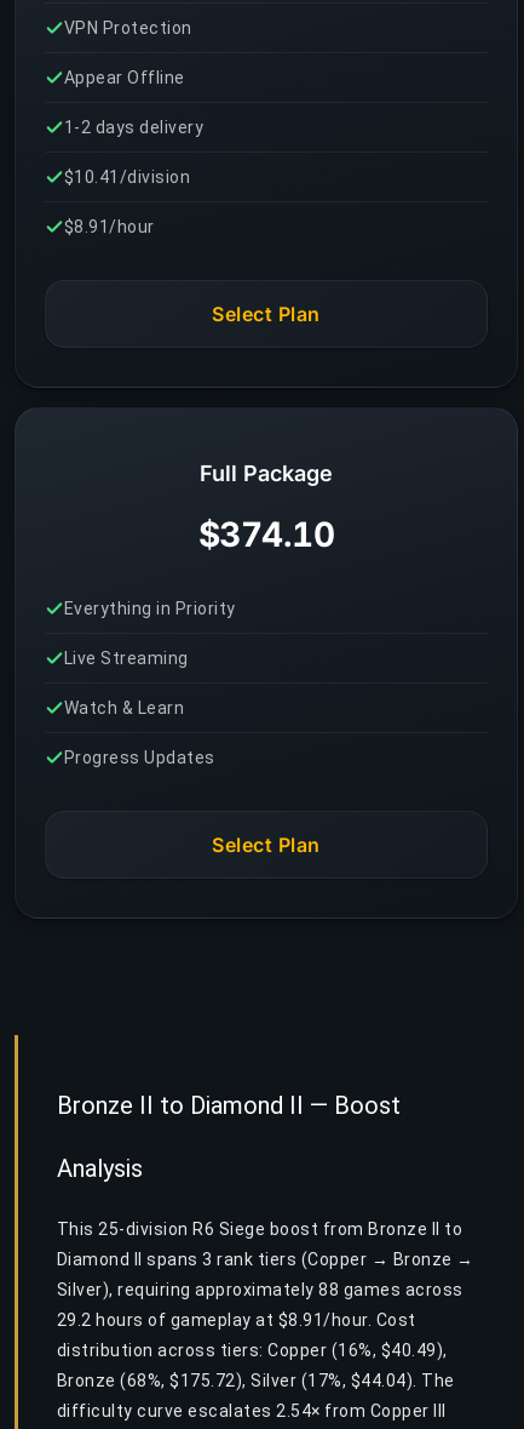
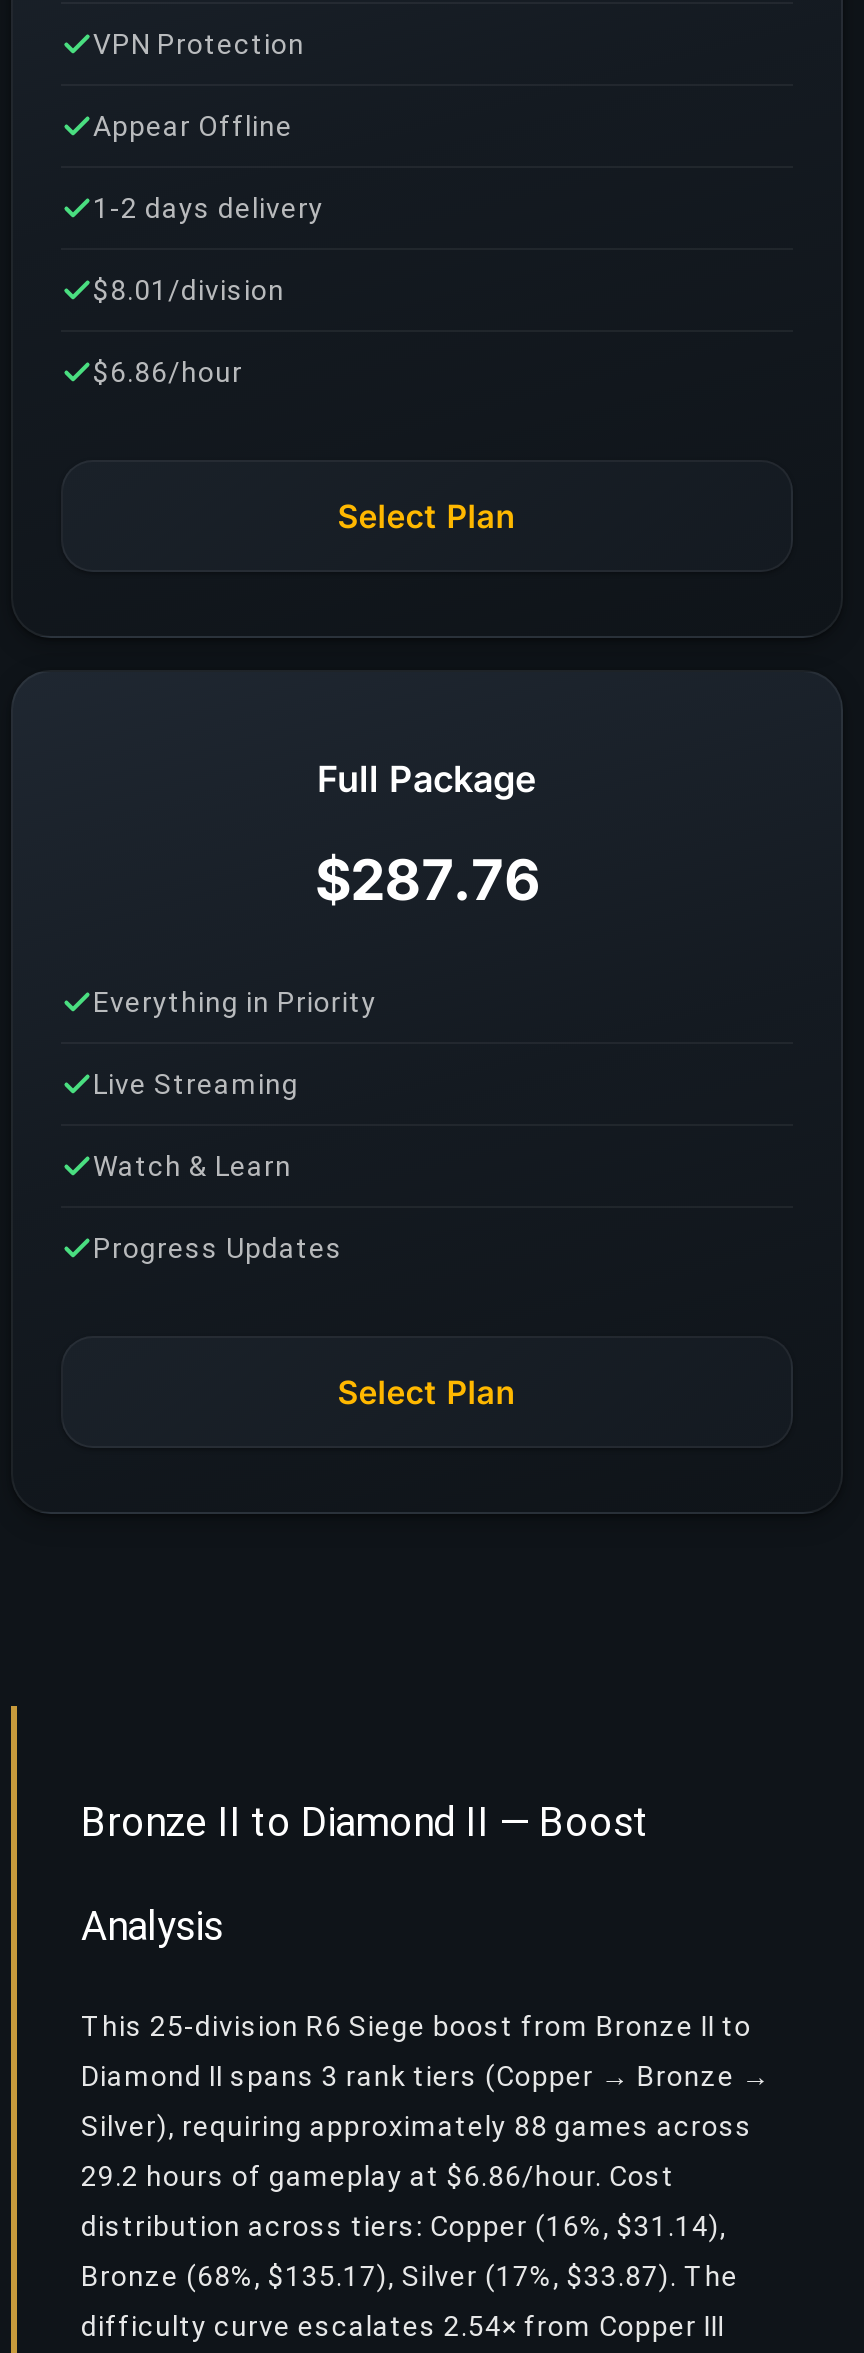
- $10.41/division
+ $8.01/division

- $8.91/hour
+ $6.86/hour

- $374.10
+ $287.76

- 29.2 hours of gameplay at $8.91/hour. Cost
+ 29.2 hours of gameplay at $6.86/hour. Cost

- distribution across tiers: Copper (16%, $40.49),
+ distribution across tiers: Copper (16%, $31.14),

- Bronze (68%, $175.72), Silver (17%, $44.04). The
+ Bronze (68%, $135.17), Silver (17%, $33.87). The
